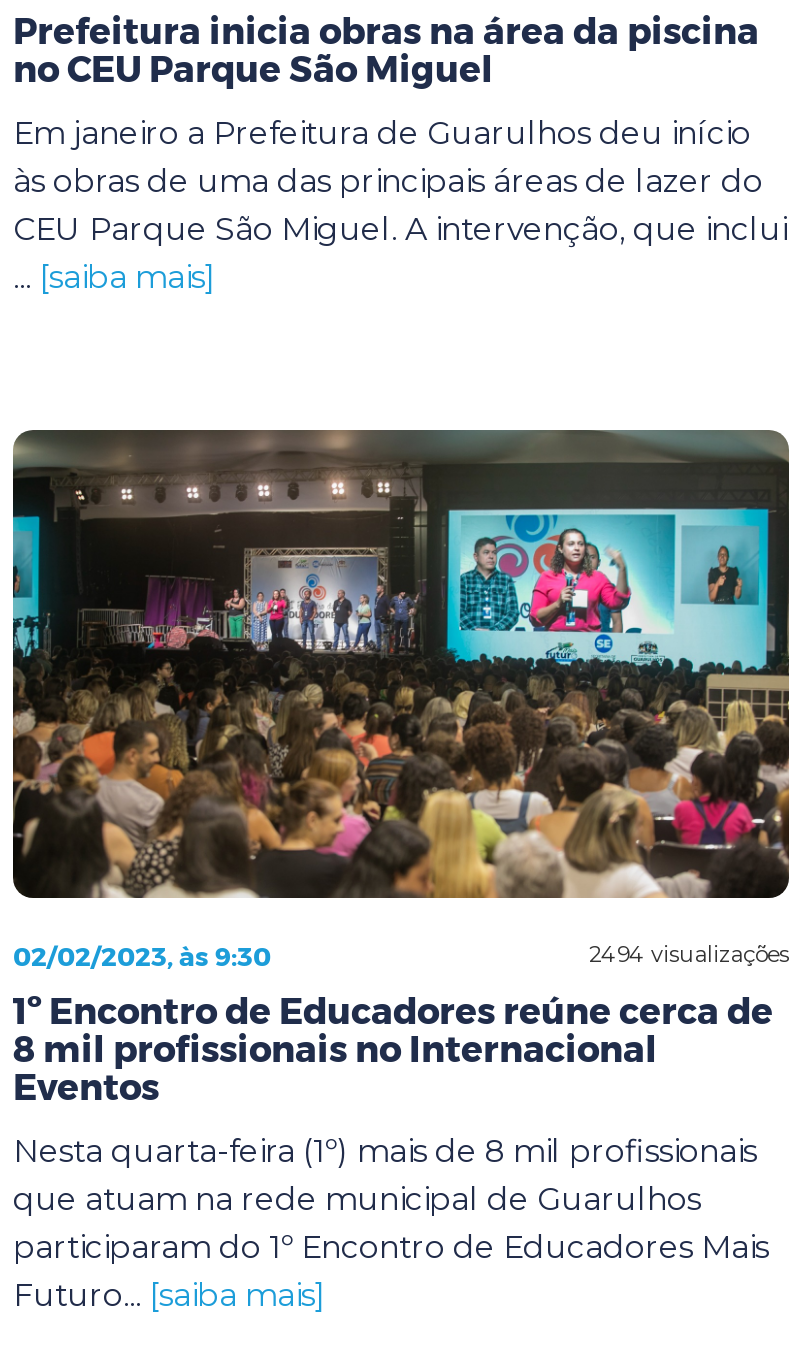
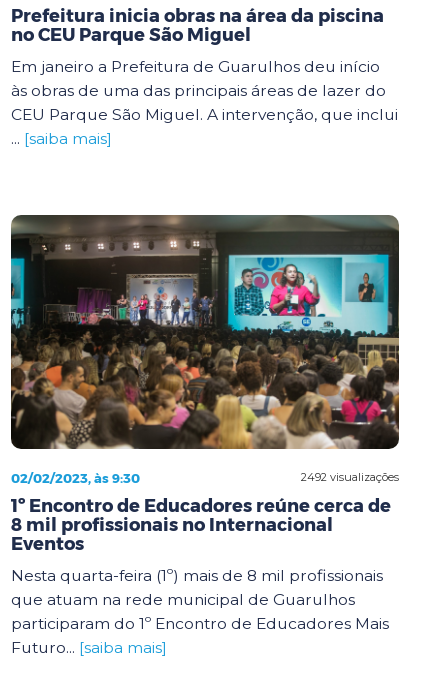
- 2494 visualizações
+ 2492 visualizações
